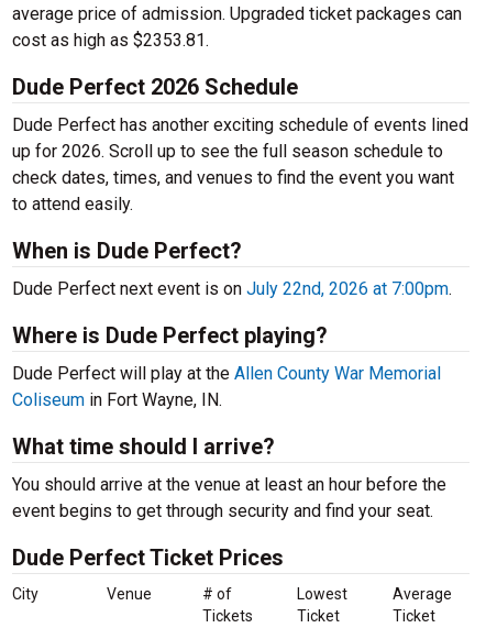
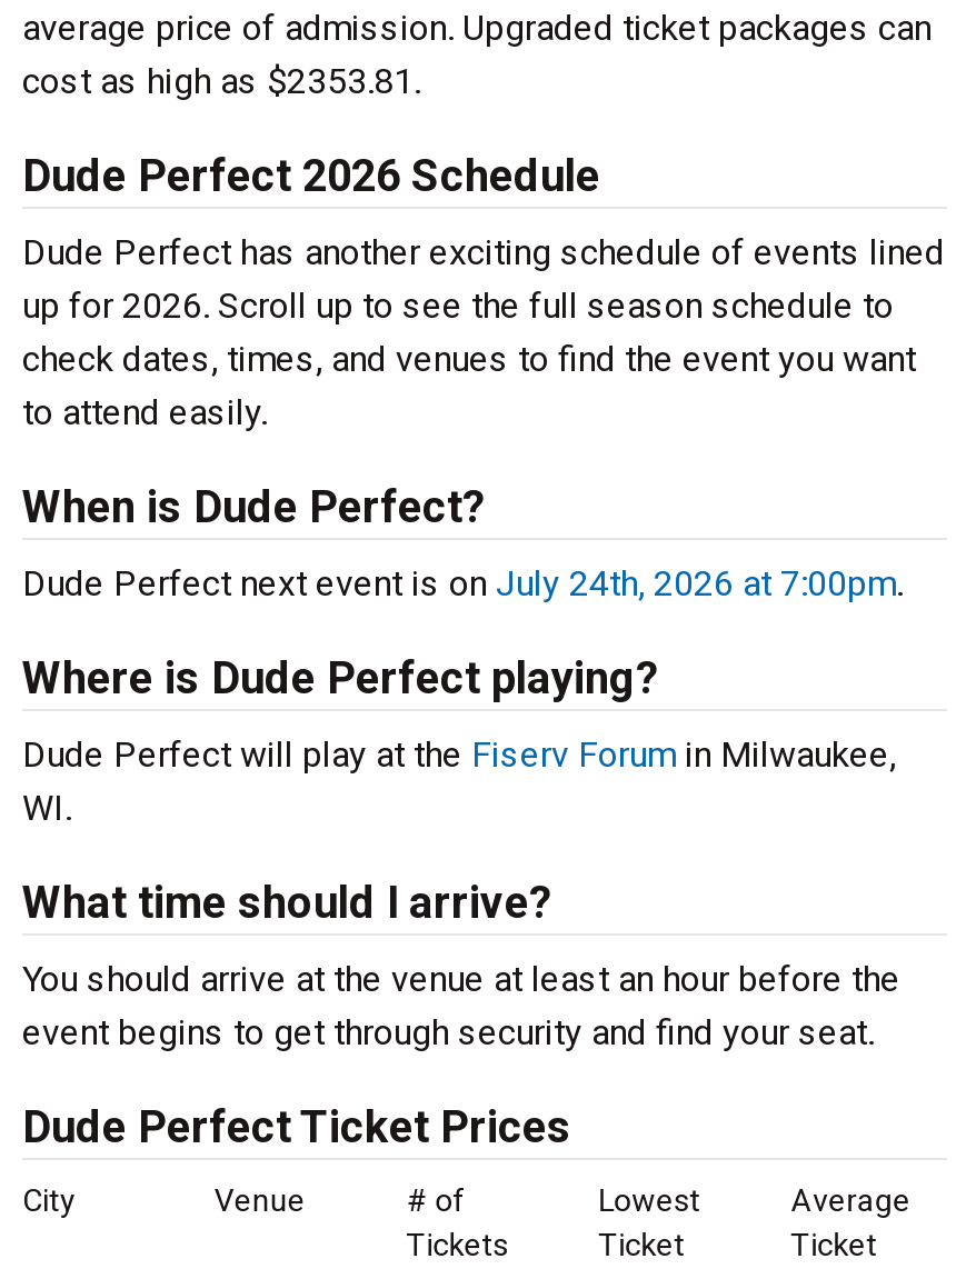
- Dude Perfect next event is on July 22nd, 2026 at 7:00pm.
+ Dude Perfect next event is on July 24th, 2026 at 7:00pm.

- Dude Perfect will play at the Allen County War Memorial
- Coliseum in Fort Wayne, IN.
+ Dude Perfect will play at the Fiserv Forum in Milwaukee,
+ WI.
